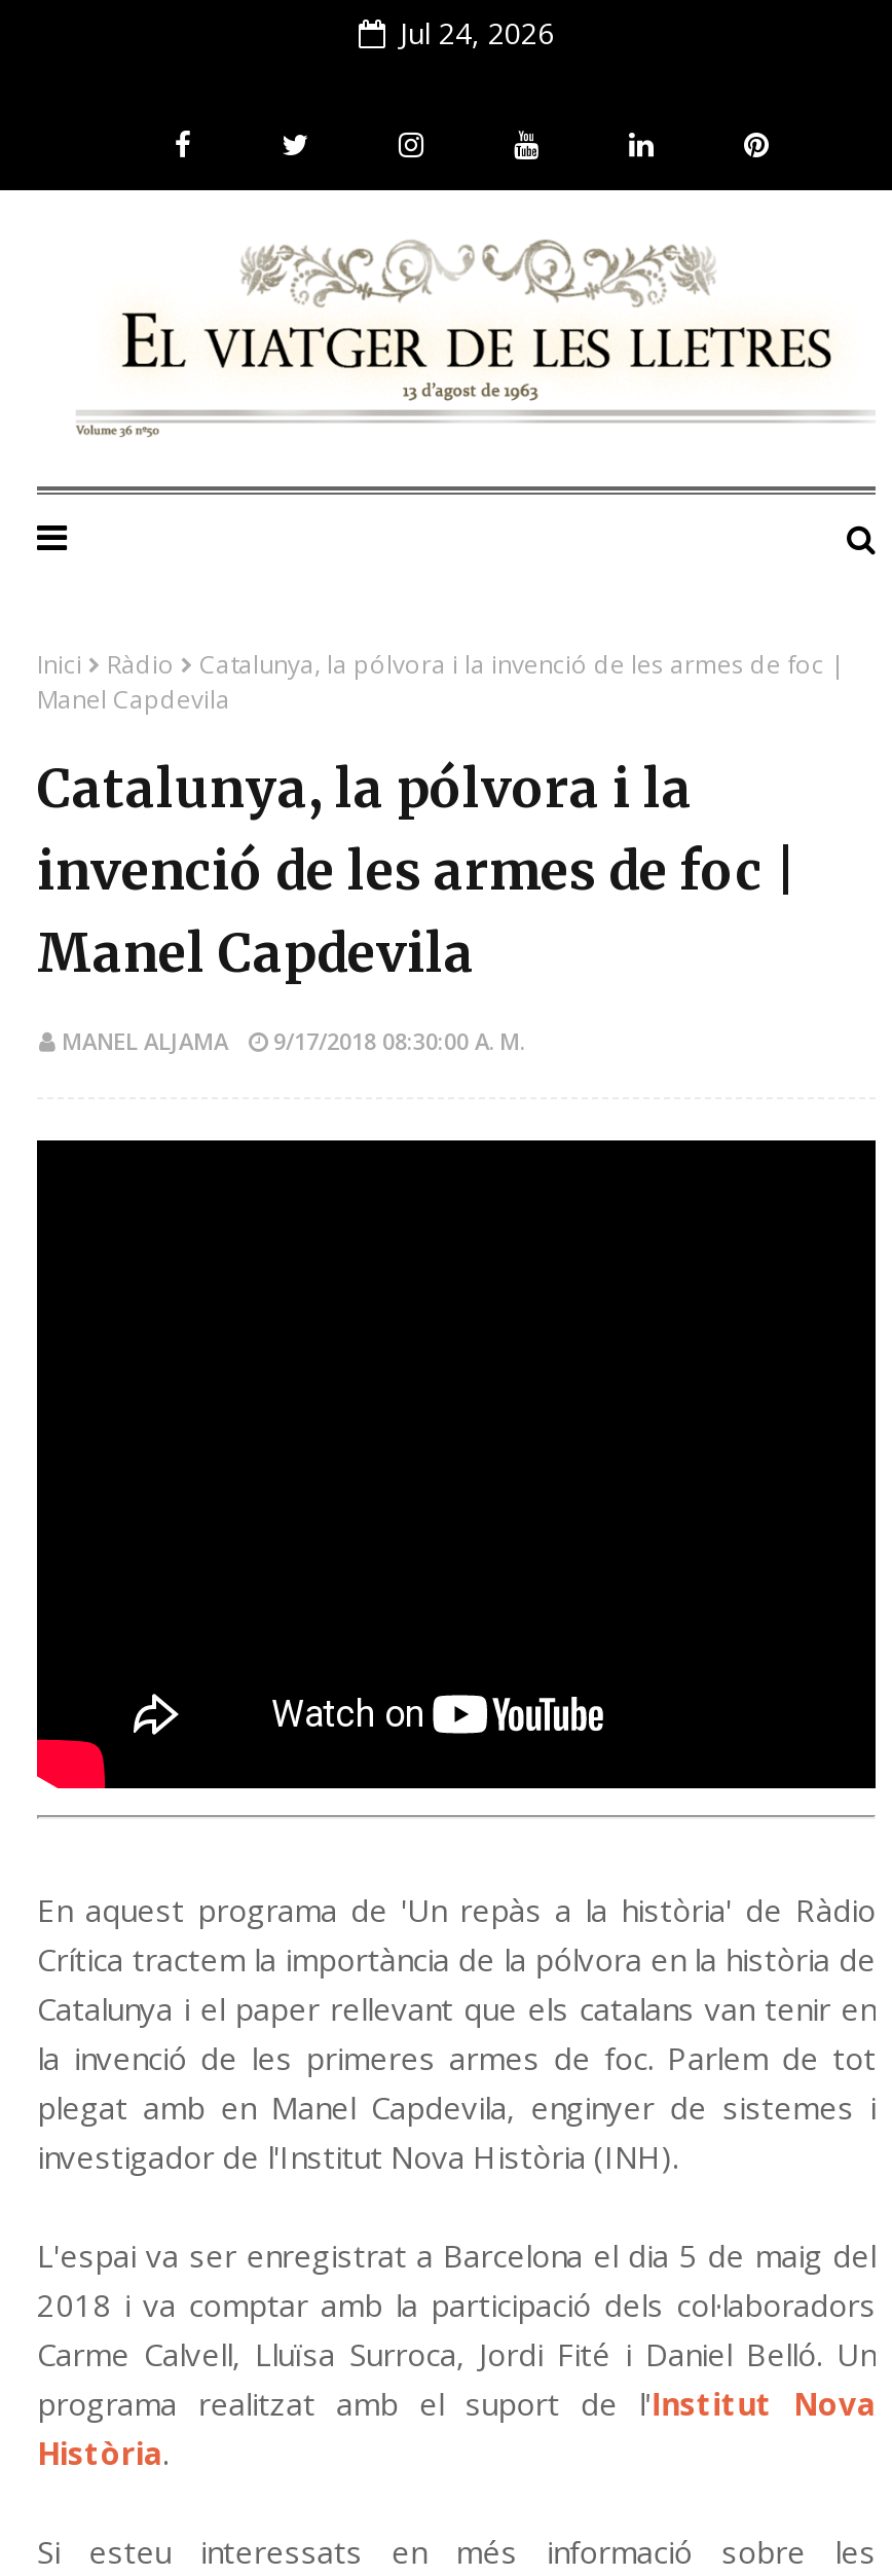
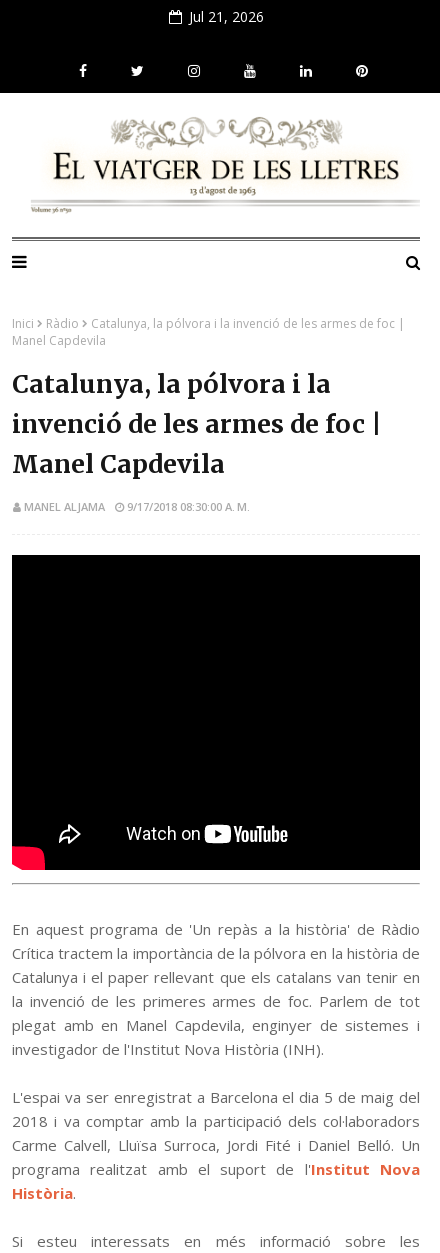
- Jul 24, 2026
+ Jul 21, 2026
